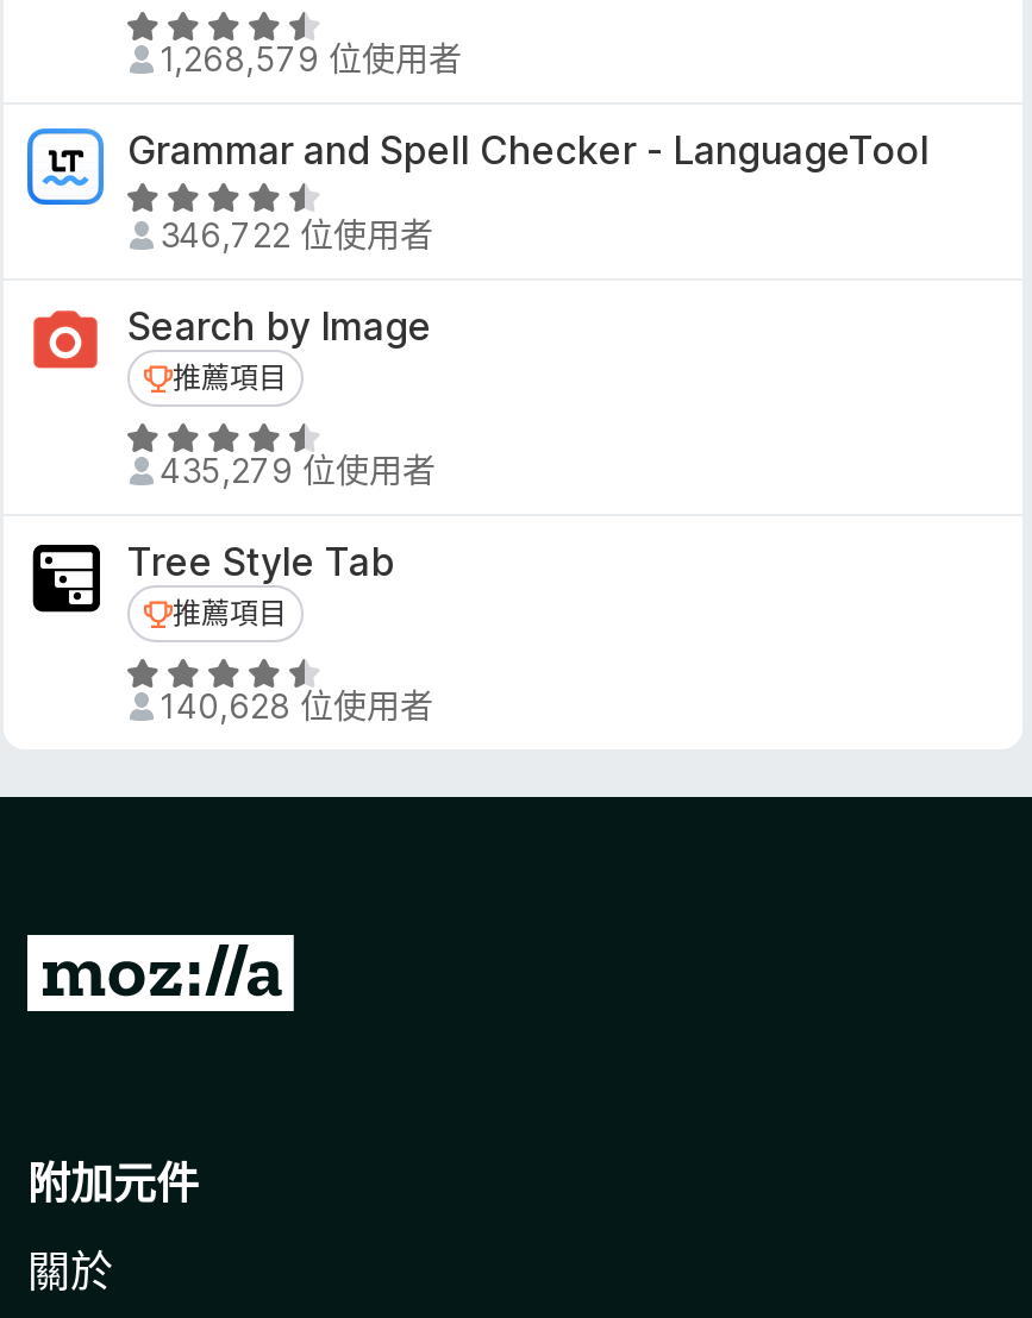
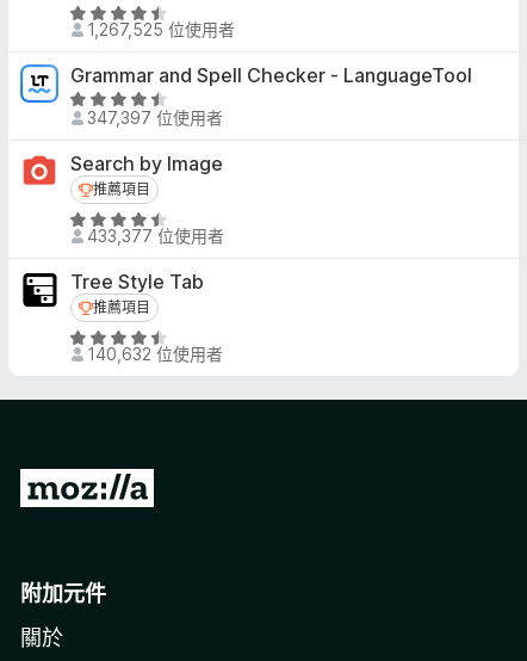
- 1,268,579 位使用者
+ 1,267,525 位使用者

- 346,722 位使用者
+ 347,397 位使用者

- 435,279 位使用者
+ 433,377 位使用者

- 140,628 位使用者
+ 140,632 位使用者
